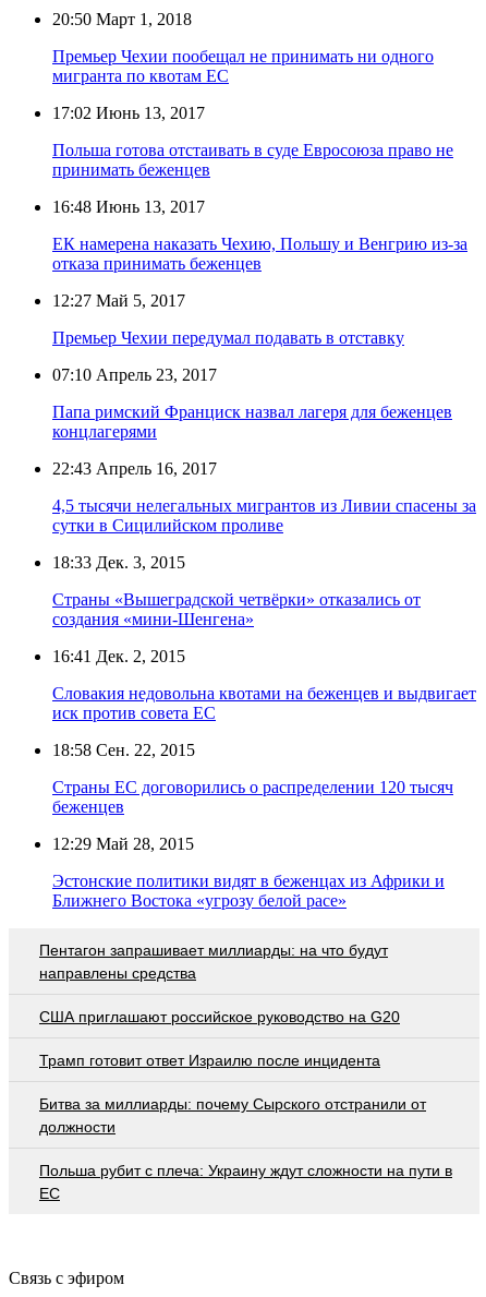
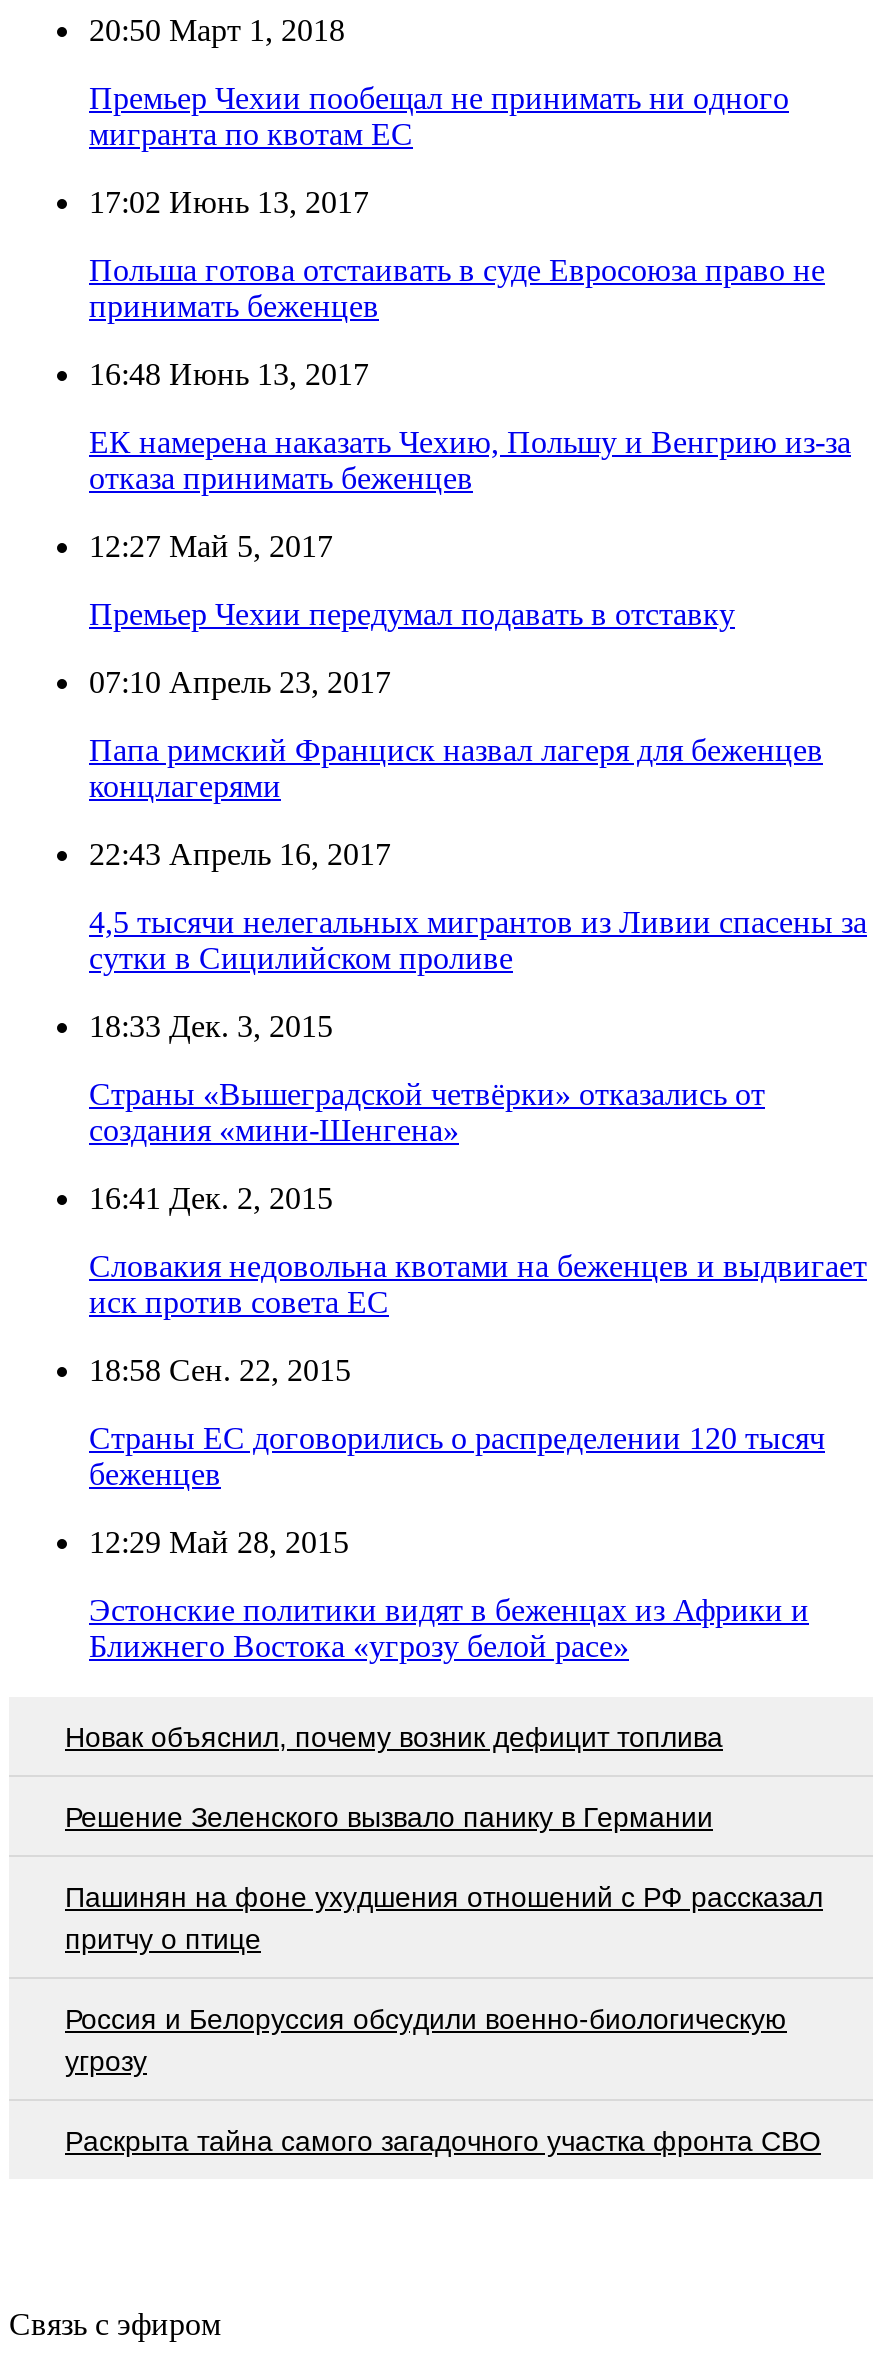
- Пентагон запрашивает миллиарды: на что будут
- направлены средства
+ Новак объяснил, почему возник дефицит топлива

- США приглашают российское руководство на G20
+ Решение Зеленского вызвало панику в Германии

- Трамп готовит ответ Израилю после инцидента
+ Пашинян на фоне ухудшения отношений с РФ рассказал
+ притчу о птице

- Битва за миллиарды: почему Сырского отстранили от
- должности
+ Россия и Белоруссия обсудили военно-биологическую
+ угрозу

- Польша рубит с плеча: Украину ждут сложности на пути в
- ЕС
+ Раскрыта тайна самого загадочного участка фронта СВО
